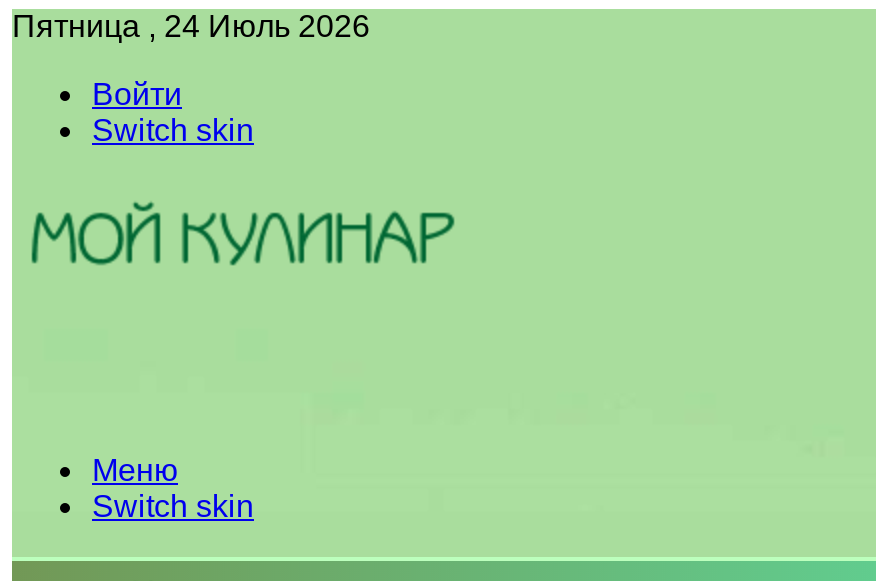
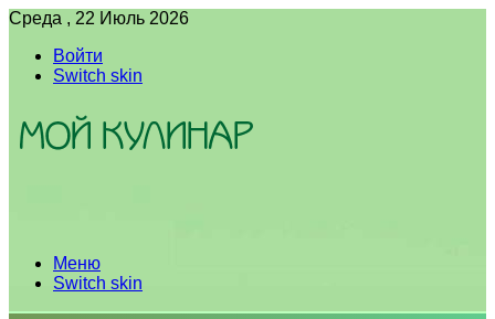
- Пятница , 24 Июль 2026
+ Среда , 22 Июль 2026
